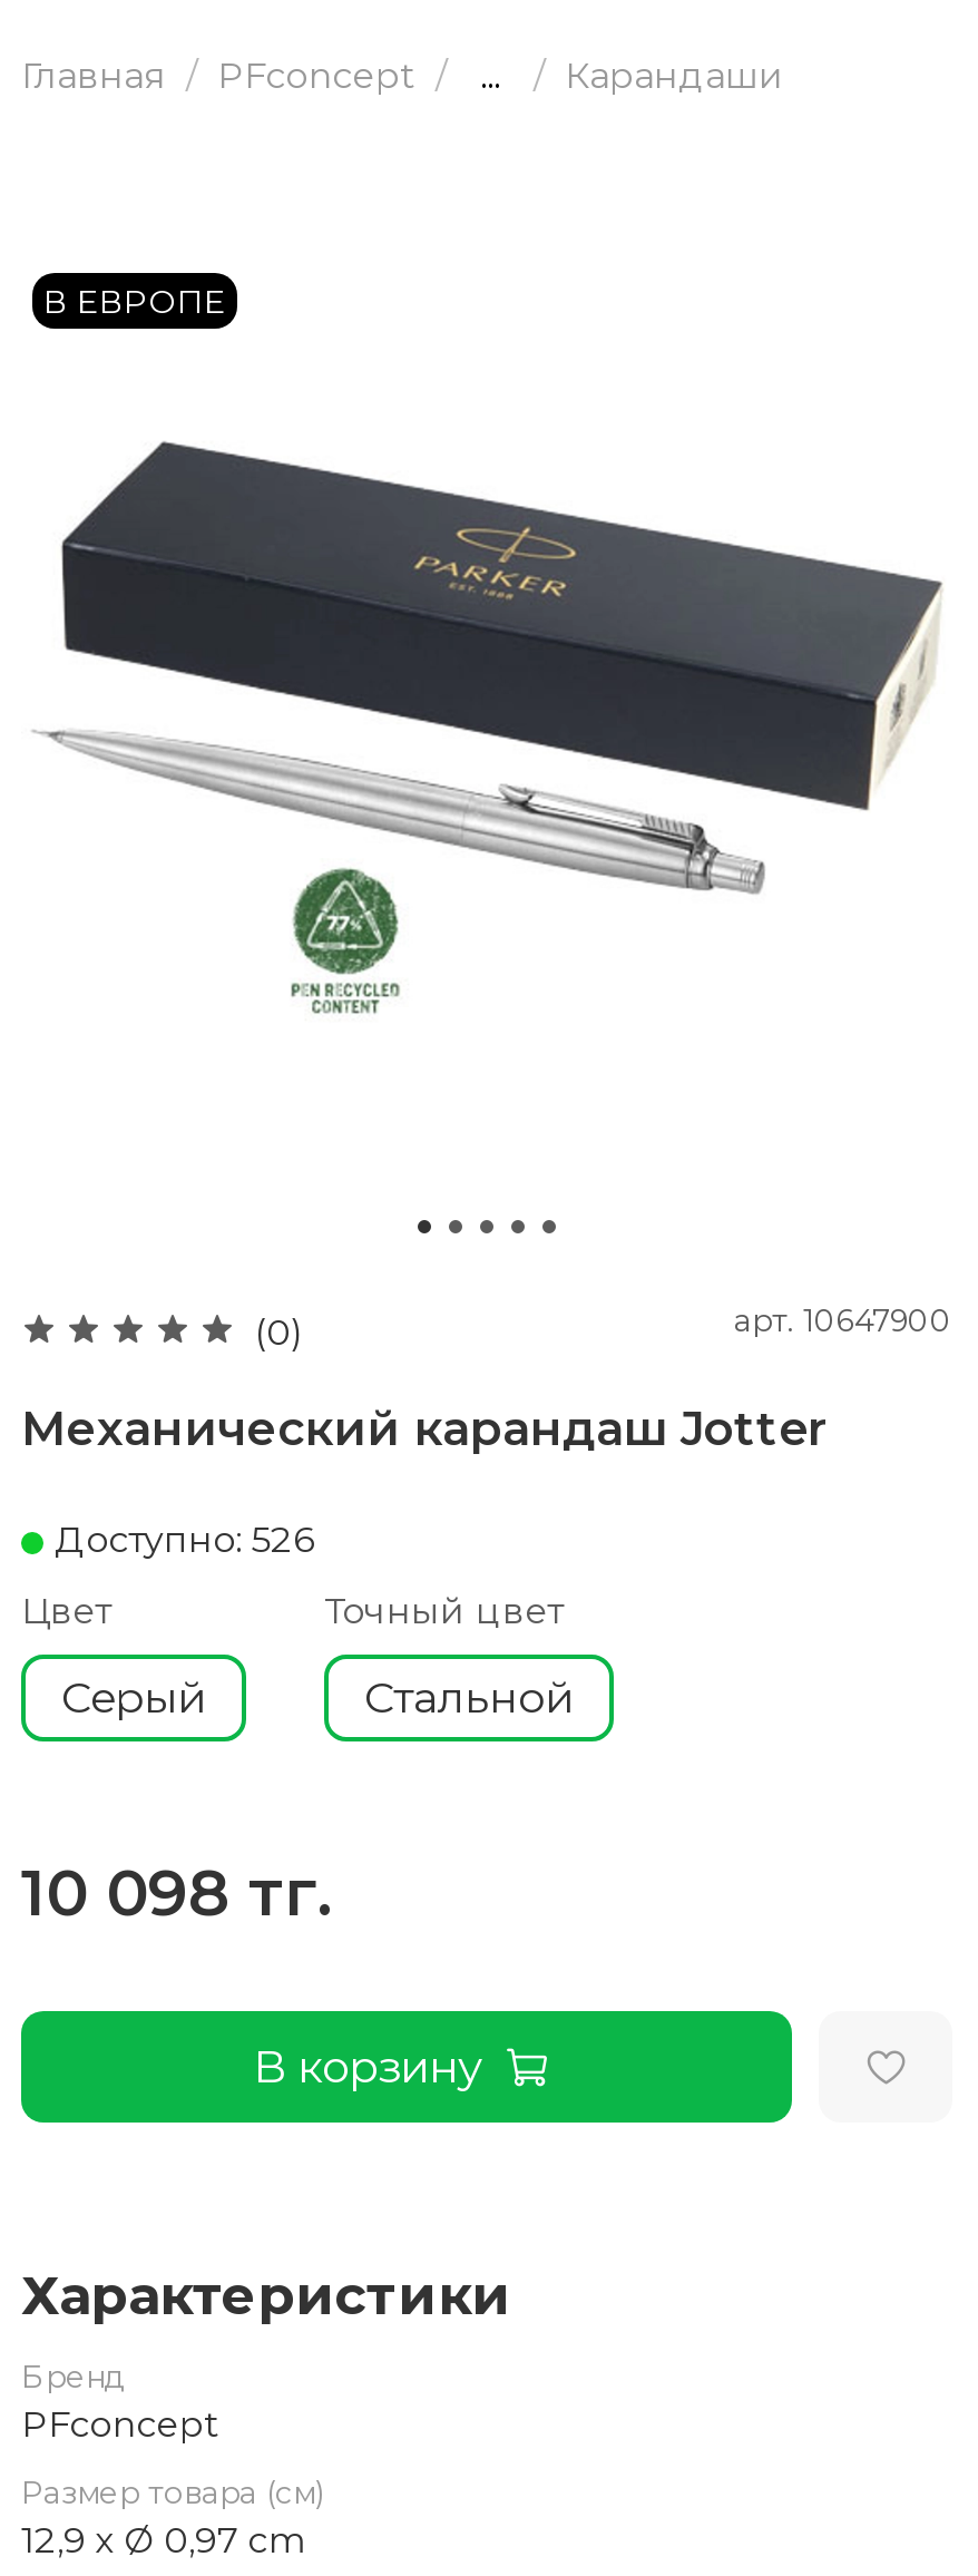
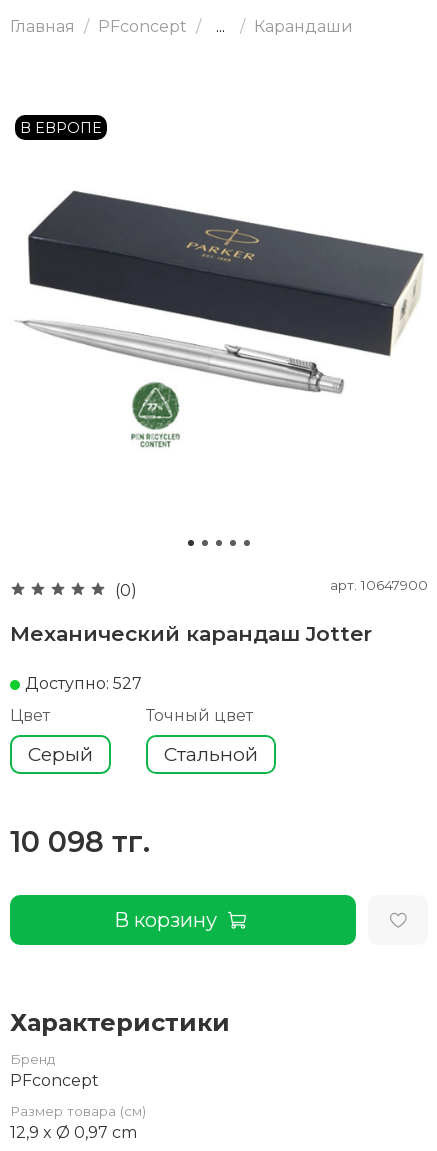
- Доступно: 526
+ Доступно: 527
